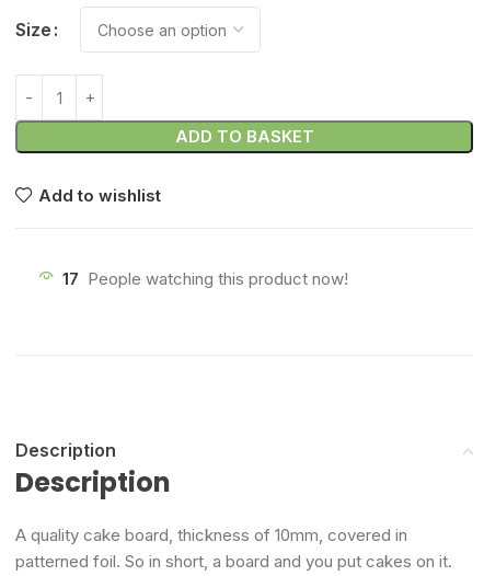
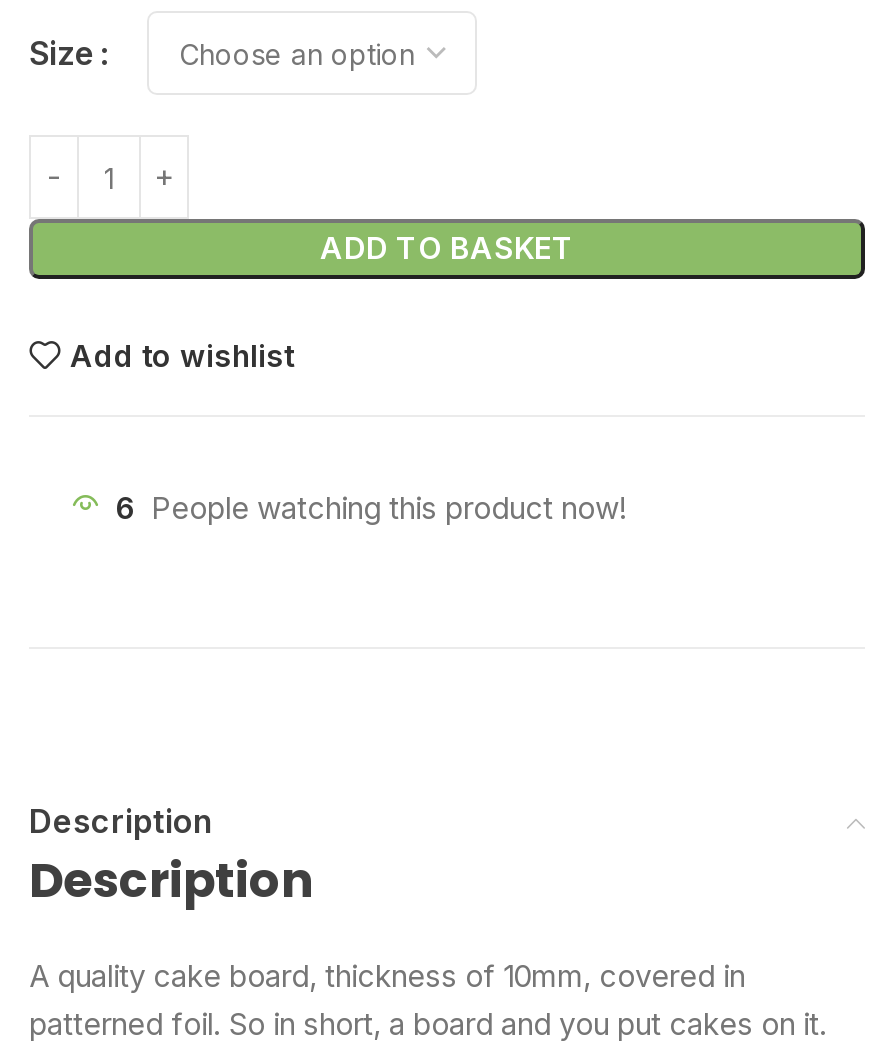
- 17 People watching this product now!
+ 6 People watching this product now!
